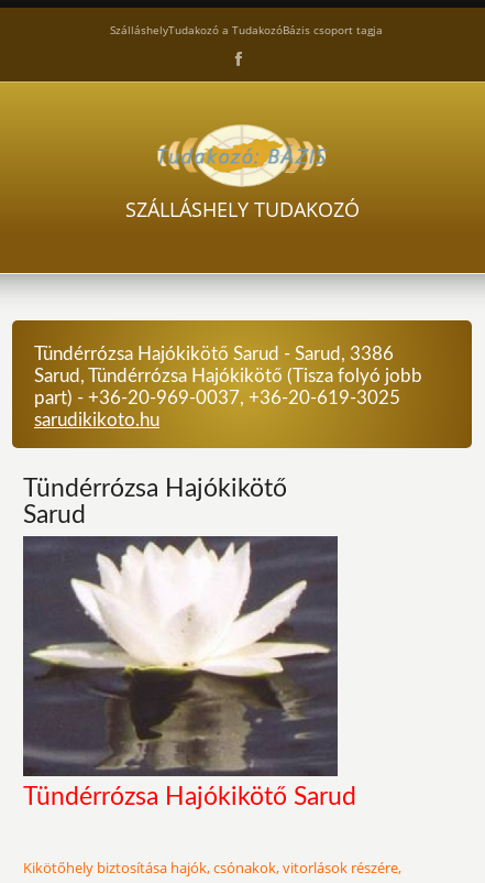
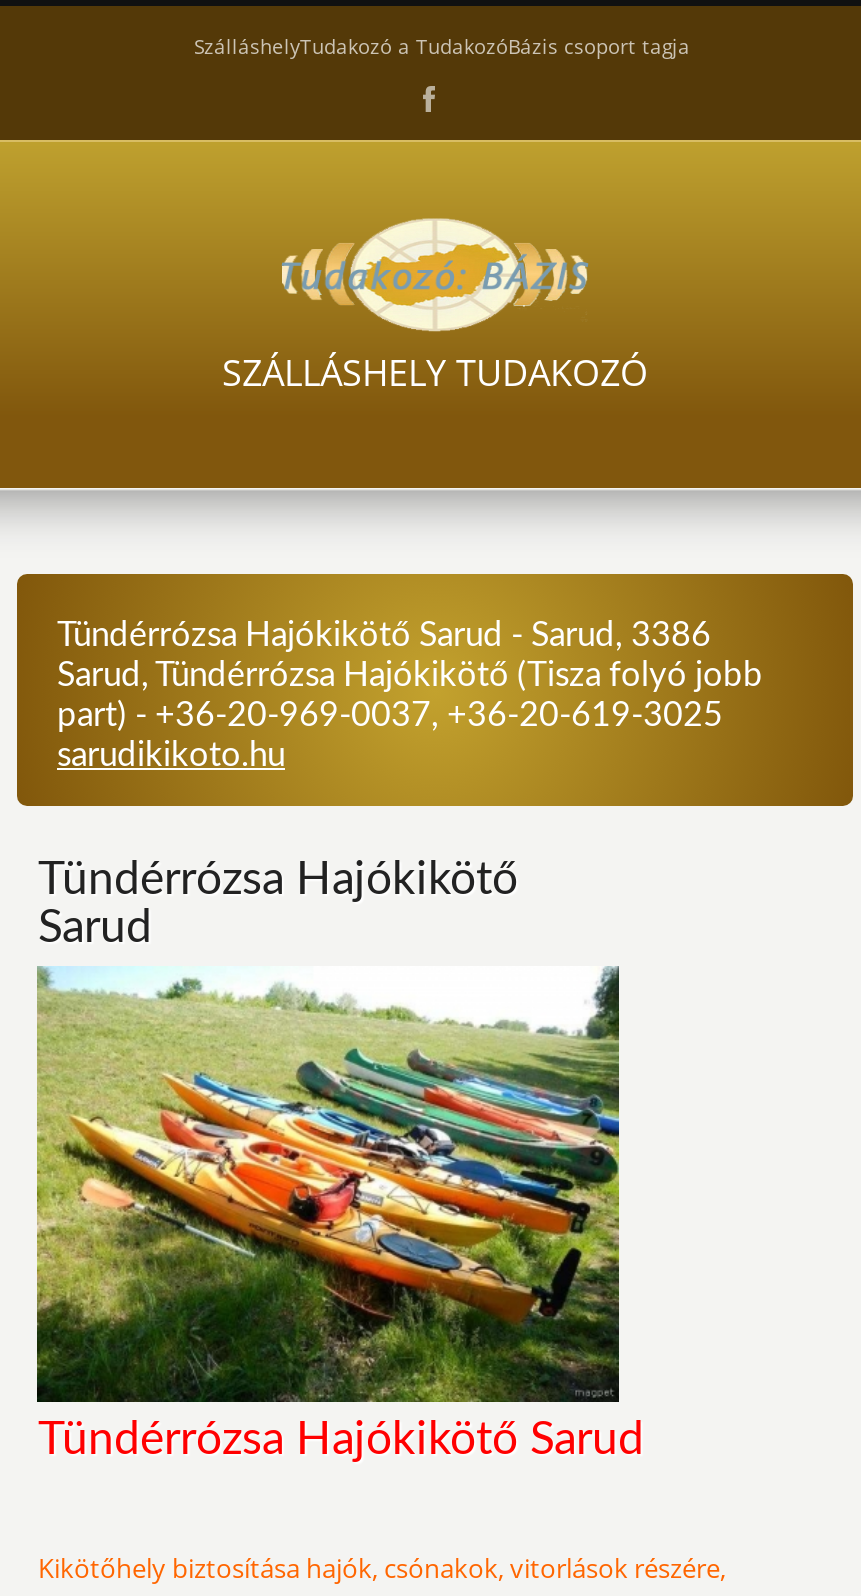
- [image]
+ [image]
